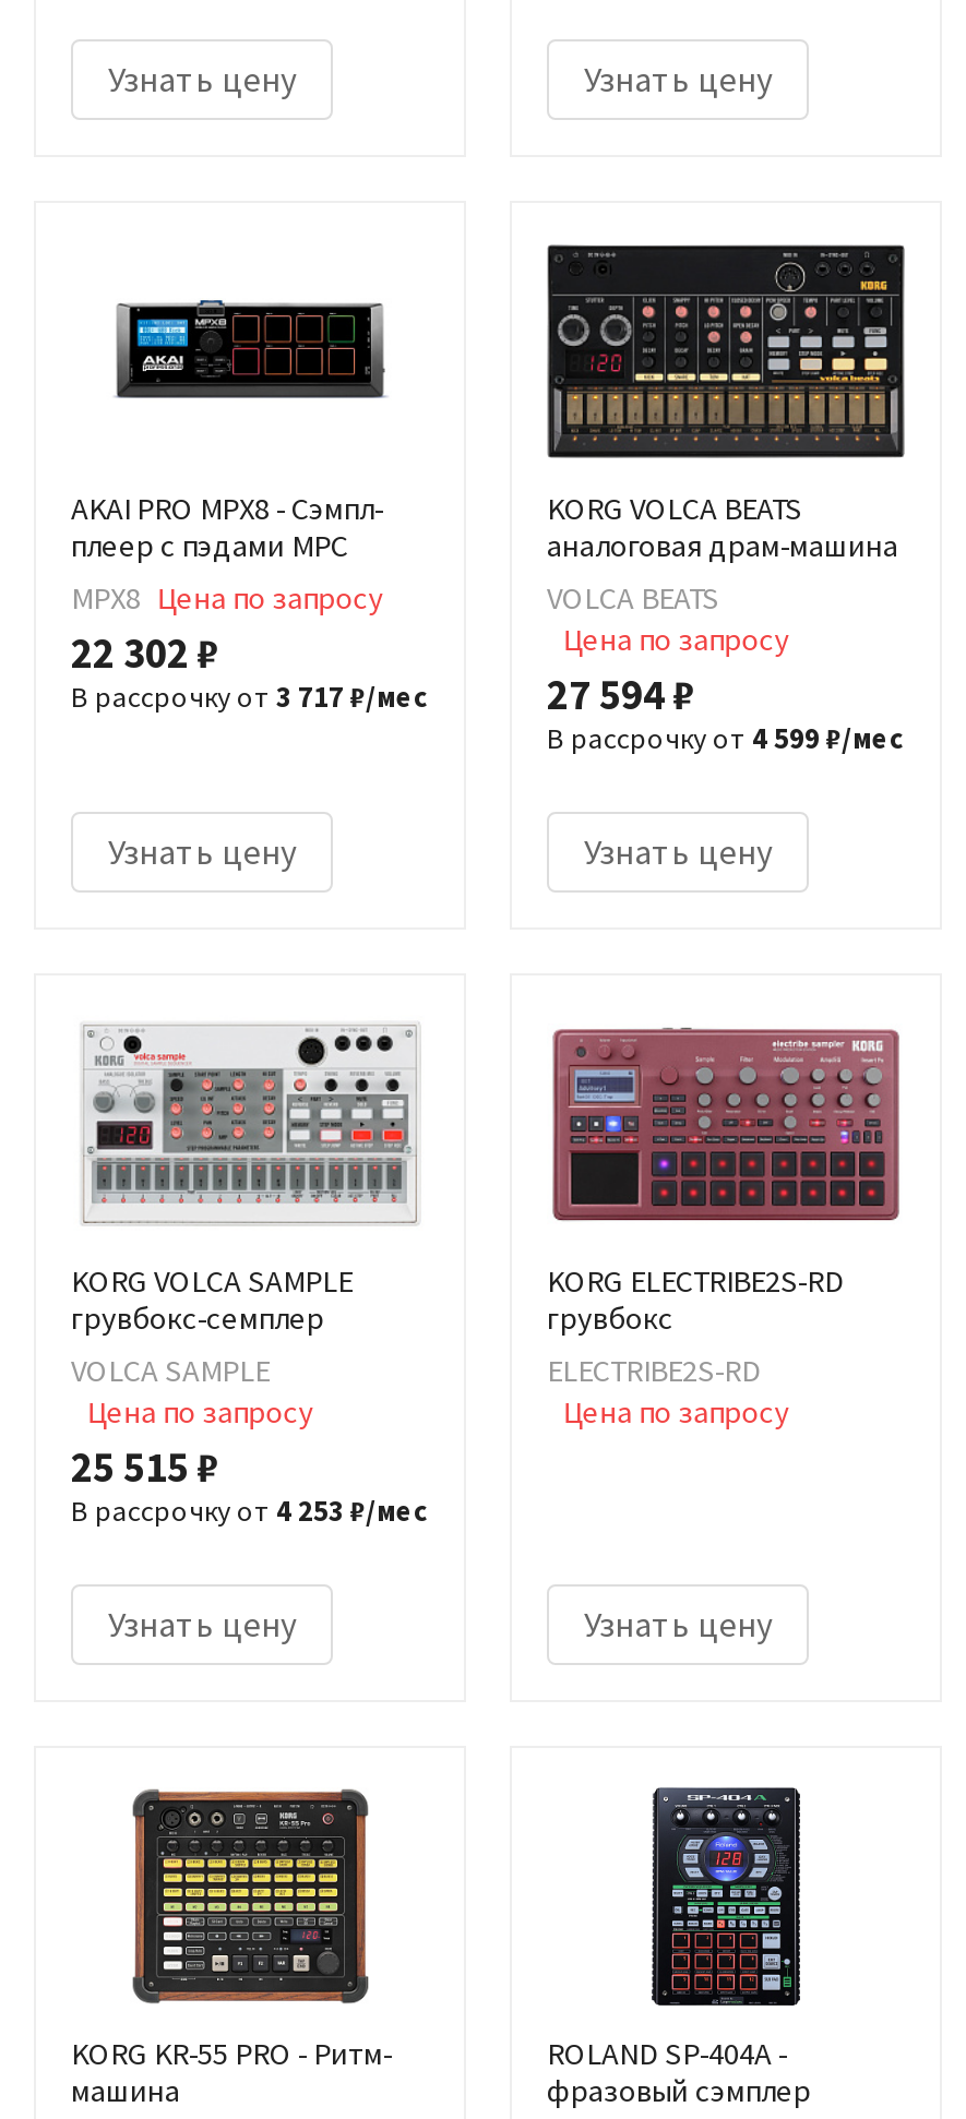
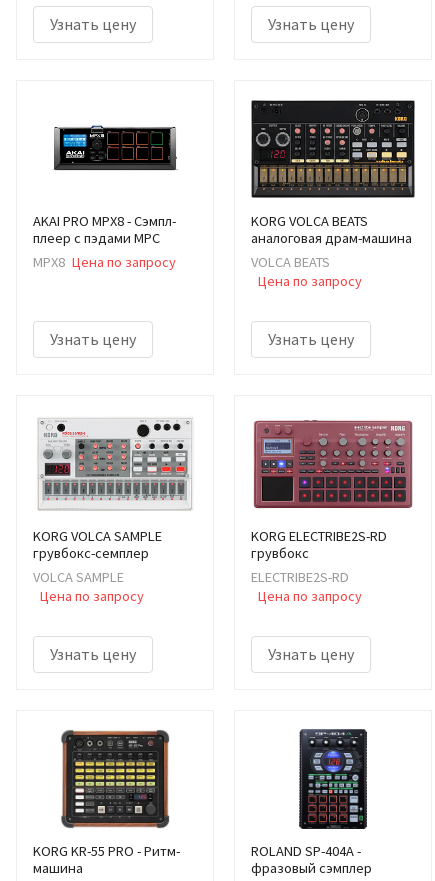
- 22 302 ₽
- В рассрочку от 3 717 ₽/мес

- 27 594 ₽
- В рассрочку от 4 599 ₽/мес

- 25 515 ₽
- В рассрочку от 4 253 ₽/мес
